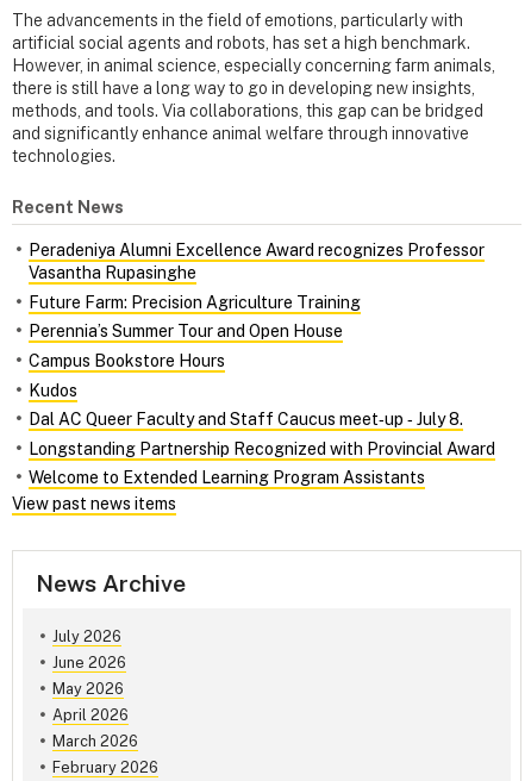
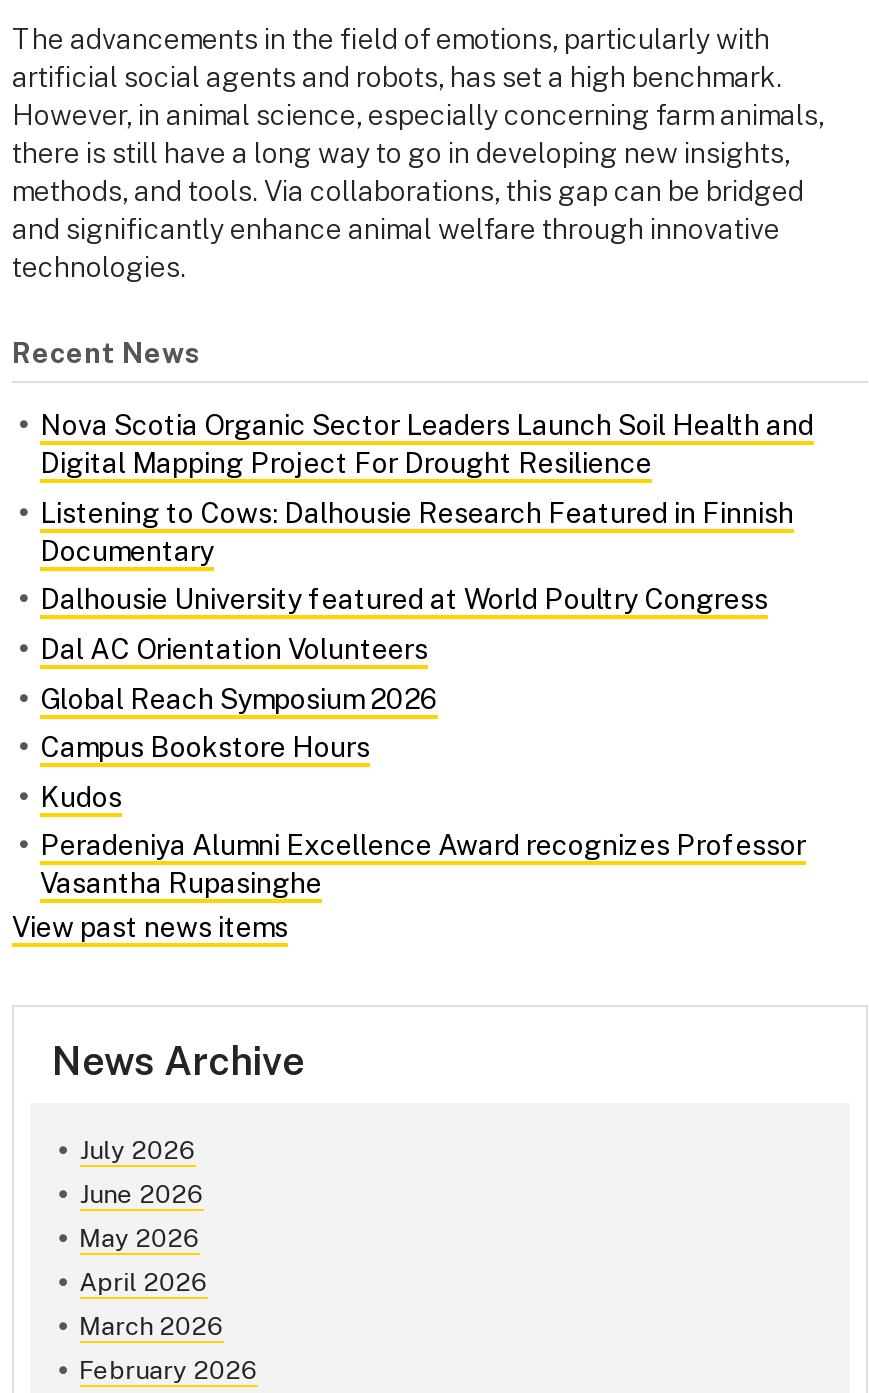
+ Nova Scotia Organic Sector Leaders Launch Soil Health and
+ Digital Mapping Project For Drought Resilience
+ Listening to Cows: Dalhousie Research Featured in Finnish
+ Documentary
+ Dalhousie University featured at World Poultry Congress
+ Dal AC Orientation Volunteers
+ Global Reach Symposium 2026

moved down: Peradeniya Alumni Excellence Award recognizes Professor | Vasantha Rupasinghe

- Future Farm: Precision Agriculture Training
- Perennia’s Summer Tour and Open House
- Dal AC Queer Faculty and Staff Caucus meet‑up ‑ July 8.
- Longstanding Partnership Recognized with Provincial Award
- Welcome to Extended Learning Program Assistants

moved up: Campus Bookstore Hours | Kudos
